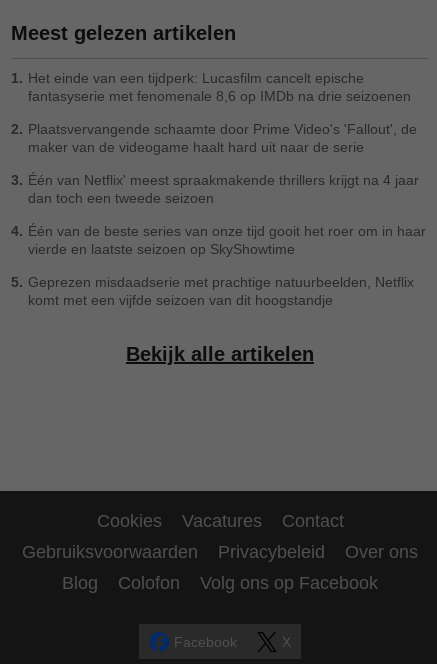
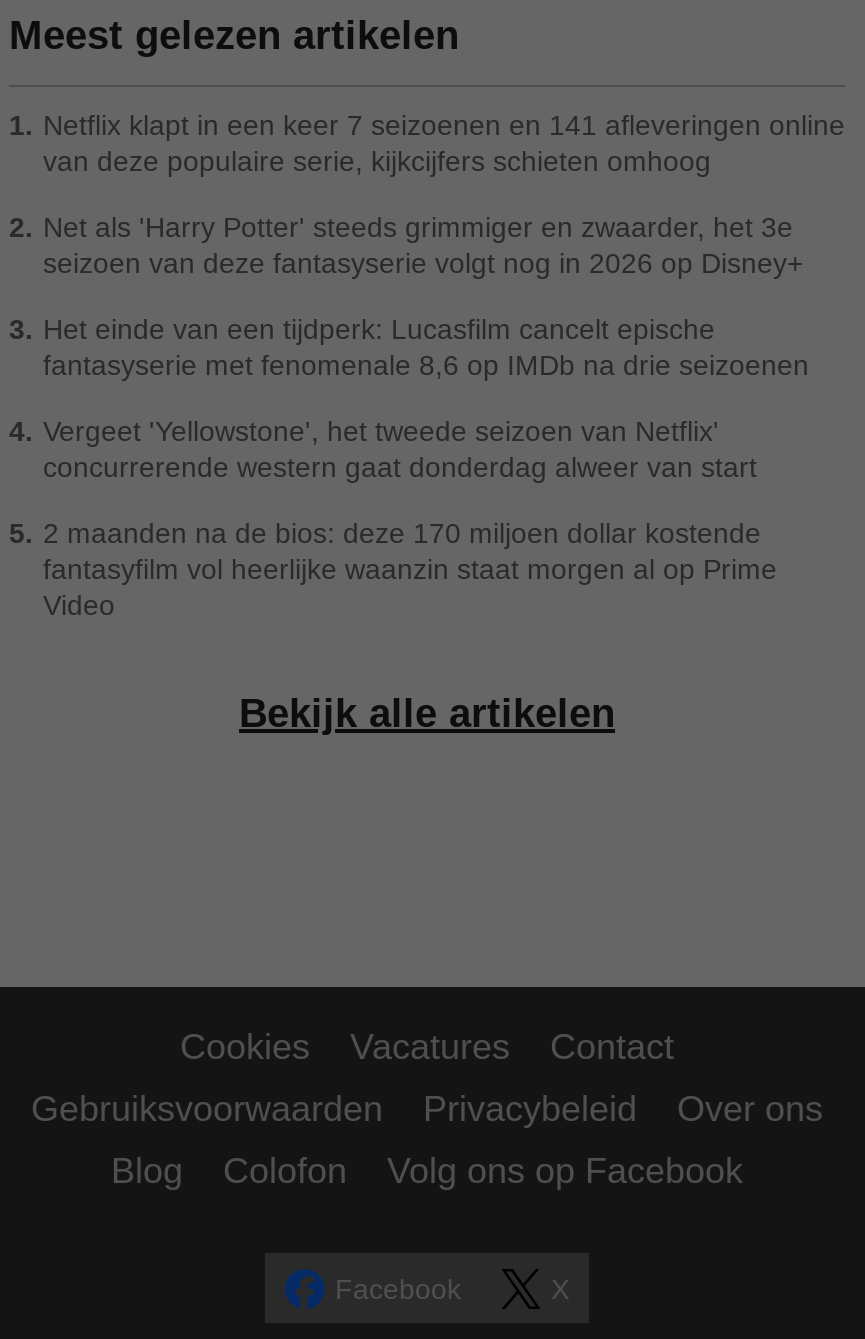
- 1. Het einde van een tijdperk: Lucasfilm cancelt epische
+ 1. Netflix klapt in een keer 7 seizoenen en 141 afleveringen online
+ van deze populaire serie, kijkcijfers schieten omhoog
+ 2. Net als 'Harry Potter' steeds grimmiger en zwaarder, het 3e
+ seizoen van deze fantasyserie volgt nog in 2026 op Disney+
+ 3. Het einde van een tijdperk: Lucasfilm cancelt epische

moved down: fantasyserie met fenomenale 8,6 op IMDb na drie seizoenen

- 2. Plaatsvervangende schaamte door Prime Video's 'Fallout', de
- maker van de videogame haalt hard uit naar de serie
- 3. Één van Netflix' meest spraakmakende thrillers krijgt na 4 jaar
- dan toch een tweede seizoen
- 4. Één van de beste series van onze tijd gooit het roer om in haar
- vierde en laatste seizoen op SkyShowtime
- 5. Geprezen misdaadserie met prachtige natuurbeelden, Netflix
- komt met een vijfde seizoen van dit hoogstandje
+ 4. Vergeet 'Yellowstone', het tweede seizoen van Netflix'
+ concurrerende western gaat donderdag alweer van start
+ 5. 2 maanden na de bios: deze 170 miljoen dollar kostende
+ fantasyfilm vol heerlijke waanzin staat morgen al op Prime
+ Video
